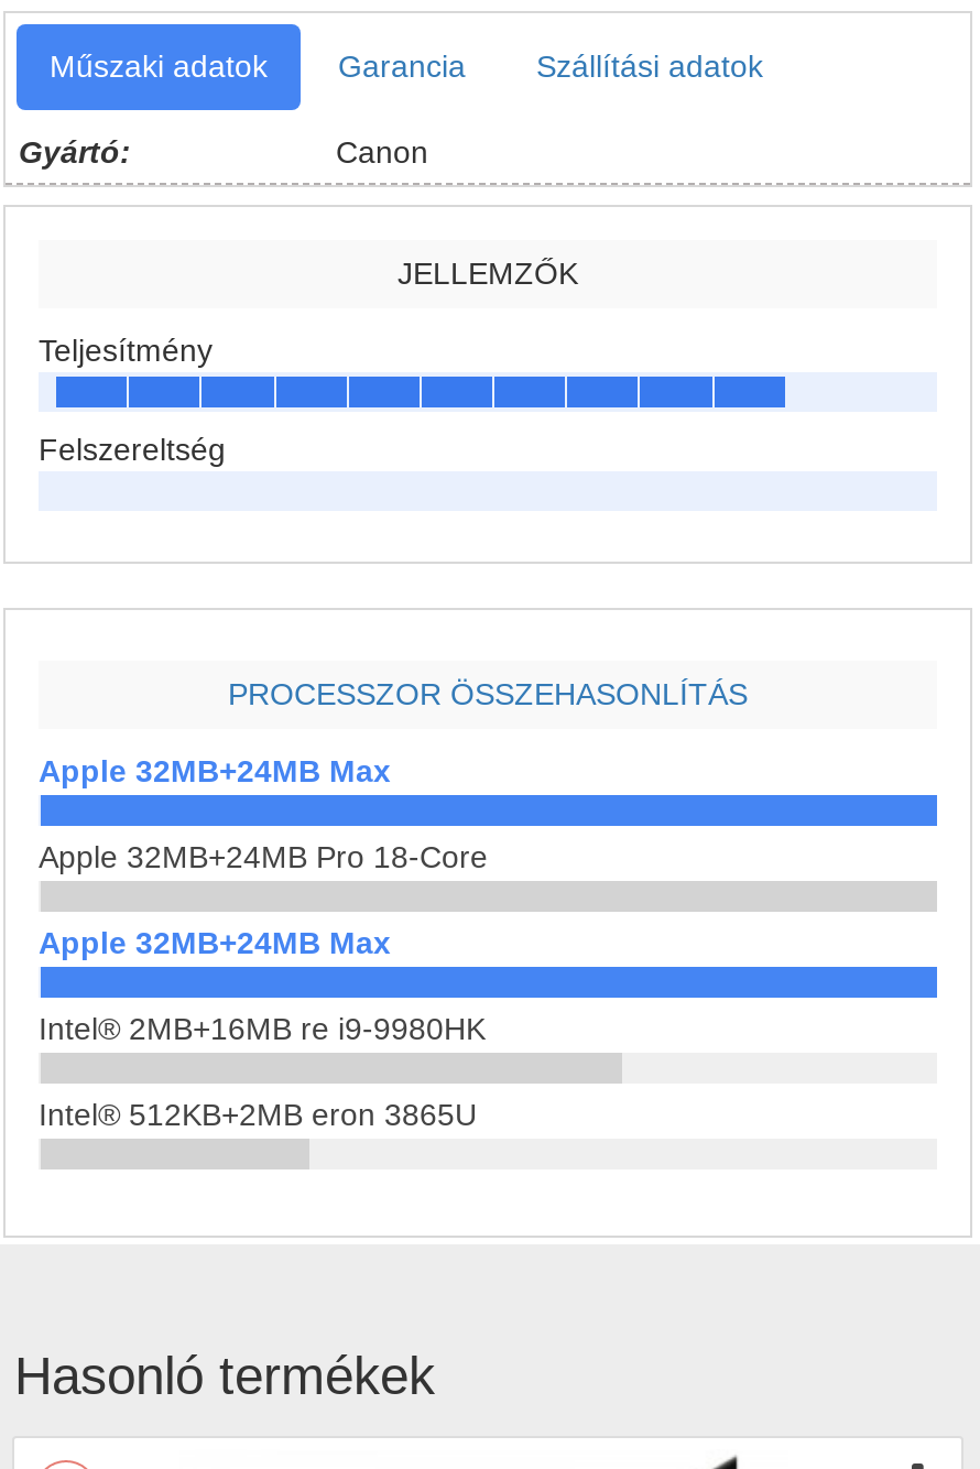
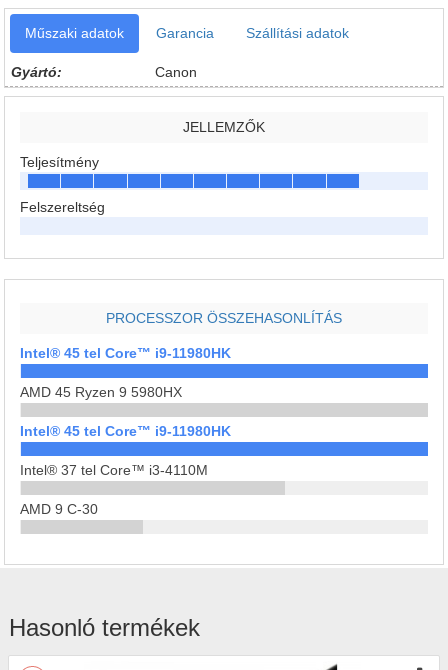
- Apple 32MB+24MB Max
+ Intel® 45 tel Core™ i9-11980HK

- Apple 32MB+24MB Pro 18-Core
+ AMD 45 Ryzen 9 5980HX

- Apple 32MB+24MB Max
+ Intel® 45 tel Core™ i9-11980HK

- Intel® 2MB+16MB re i9-9980HK
+ Intel® 37 tel Core™ i3-4110M

- Intel® 512KB+2MB eron 3865U
+ AMD 9 C-30
